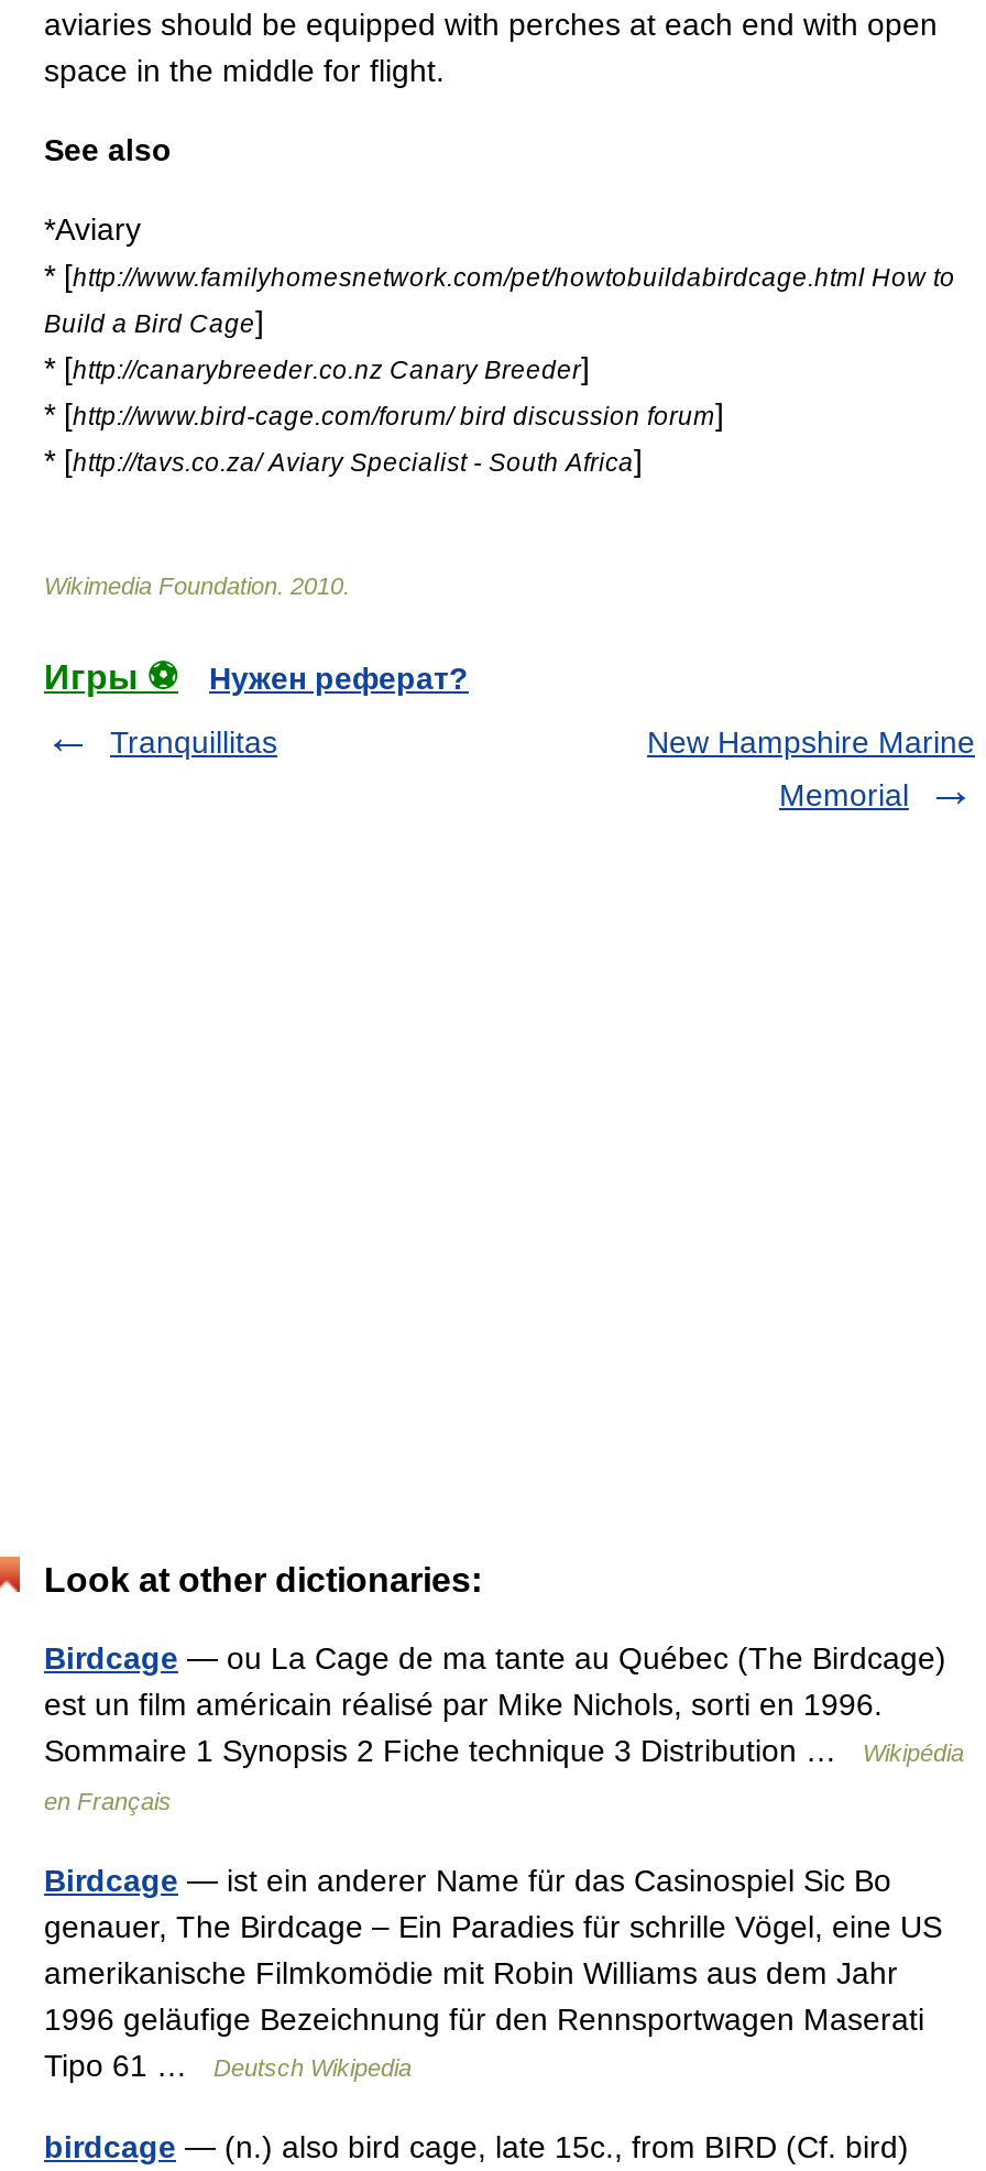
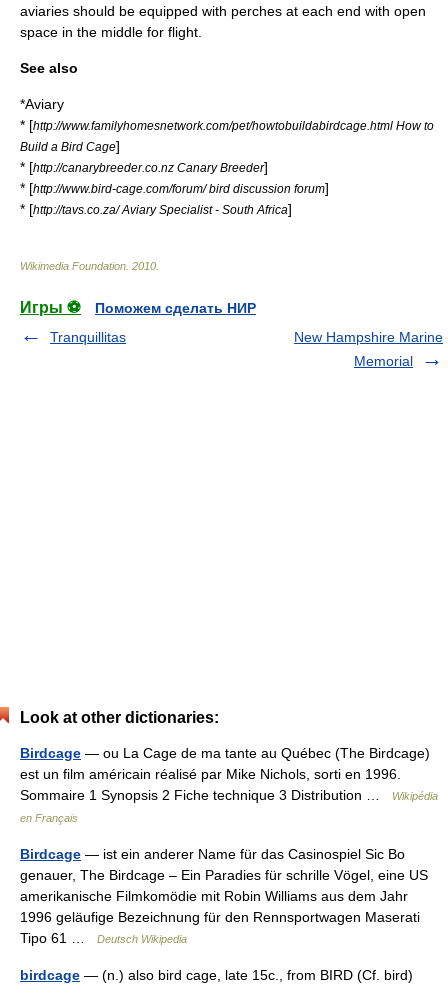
- Нужен реферат?
+ Поможем сделать НИР
